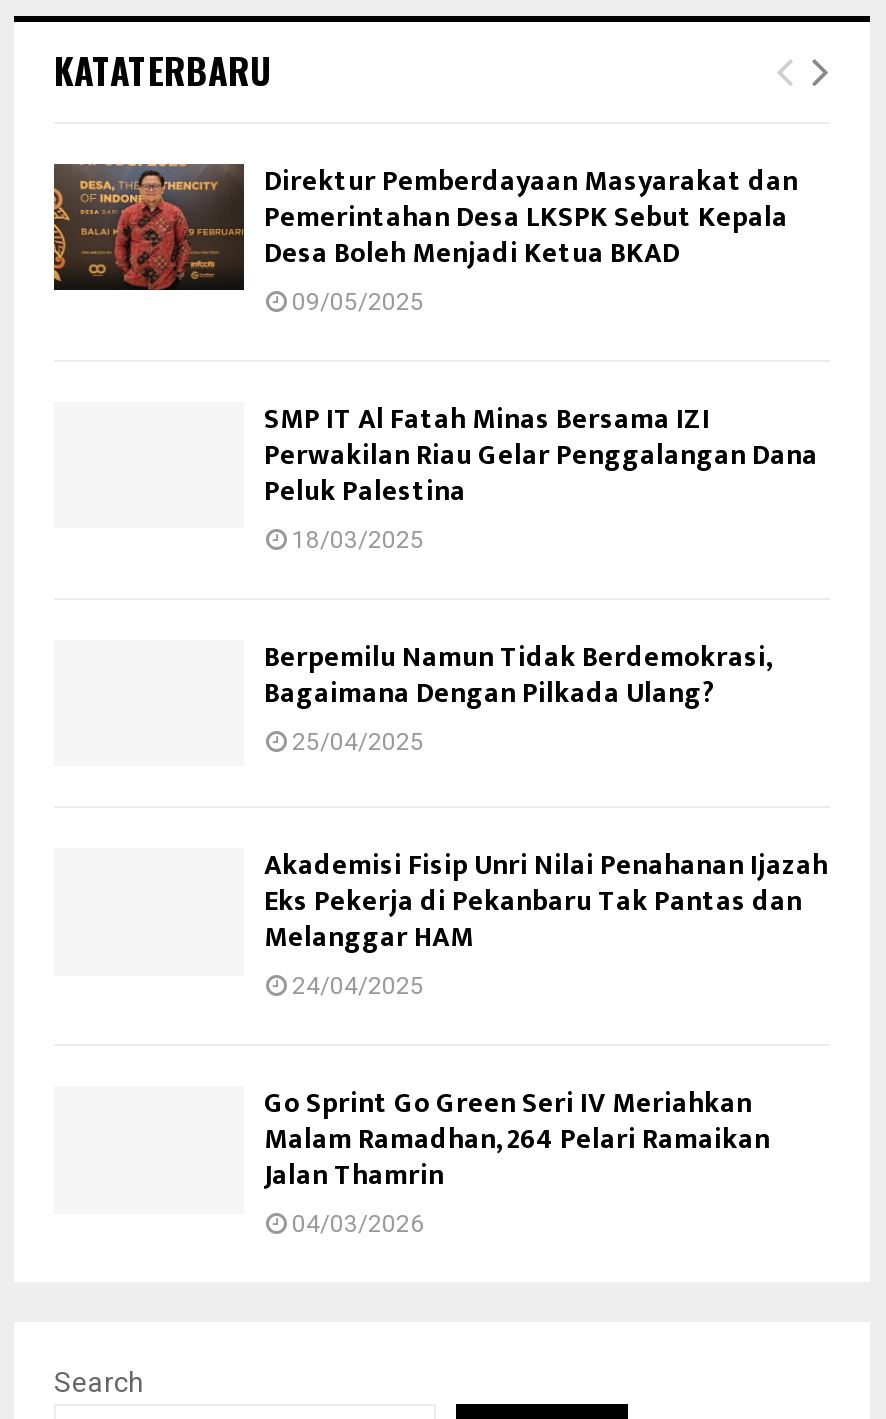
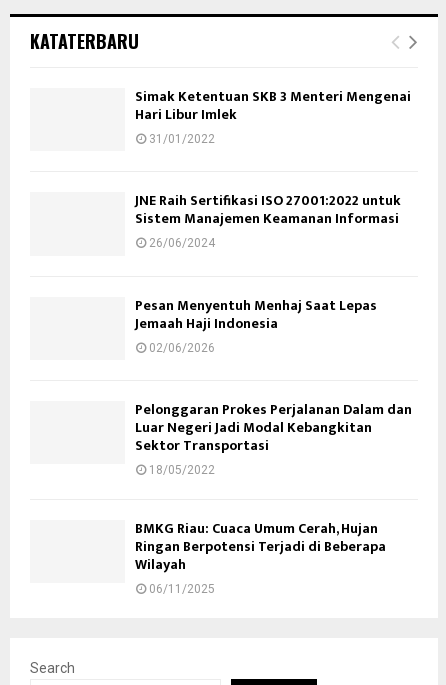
- [image]

- Direktur Pemberdayaan Masyarakat dan
- Pemerintahan Desa LKSPK Sebut Kepala
- Desa Boleh Menjadi Ketua BKAD
- 09/05/2025
+ Simak Ketentuan SKB 3 Menteri Mengenai
+ Hari Libur Imlek
+ 31/01/2022

- SMP IT Al Fatah Minas Bersama IZI
- Perwakilan Riau Gelar Penggalangan Dana
- Peluk Palestina
- 18/03/2025
+ JNE Raih Sertifikasi ISO 27001:2022 untuk
+ Sistem Manajemen Keamanan Informasi
+ 26/06/2024

- Berpemilu Namun Tidak Berdemokrasi,
- Bagaimana Dengan Pilkada Ulang?
- 25/04/2025
+ Pesan Menyentuh Menhaj Saat Lepas
+ Jemaah Haji Indonesia
+ 02/06/2026

- Akademisi Fisip Unri Nilai Penahanan Ijazah
- Eks Pekerja di Pekanbaru Tak Pantas dan
- Melanggar HAM
- 24/04/2025
+ Pelonggaran Prokes Perjalanan Dalam dan
+ Luar Negeri Jadi Modal Kebangkitan
+ Sektor Transportasi
+ 18/05/2022

- Go Sprint Go Green Seri IV Meriahkan
- Malam Ramadhan, 264 Pelari Ramaikan
- Jalan Thamrin
- 04/03/2026
+ BMKG Riau: Cuaca Umum Cerah, Hujan
+ Ringan Berpotensi Terjadi di Beberapa
+ Wilayah
+ 06/11/2025
